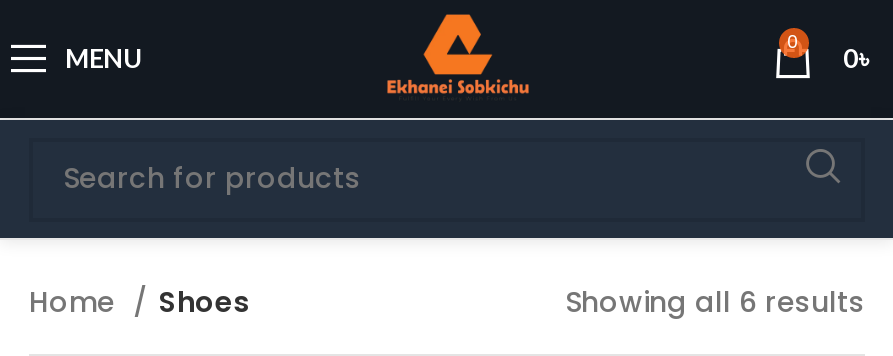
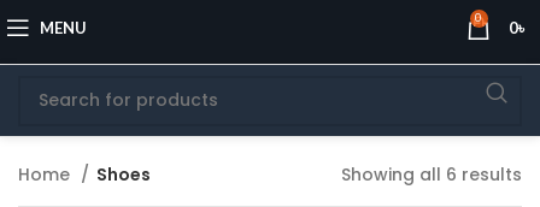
- [image]
